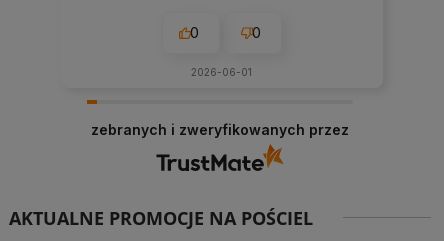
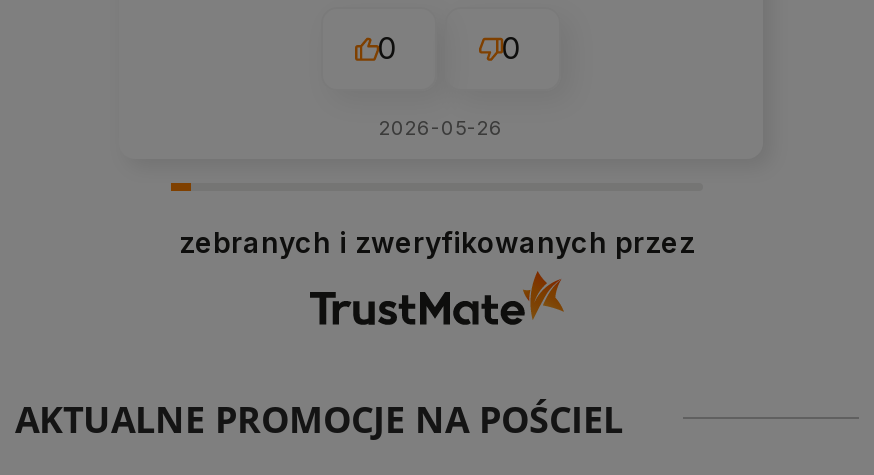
- 2026-06-01
+ 2026-05-26
